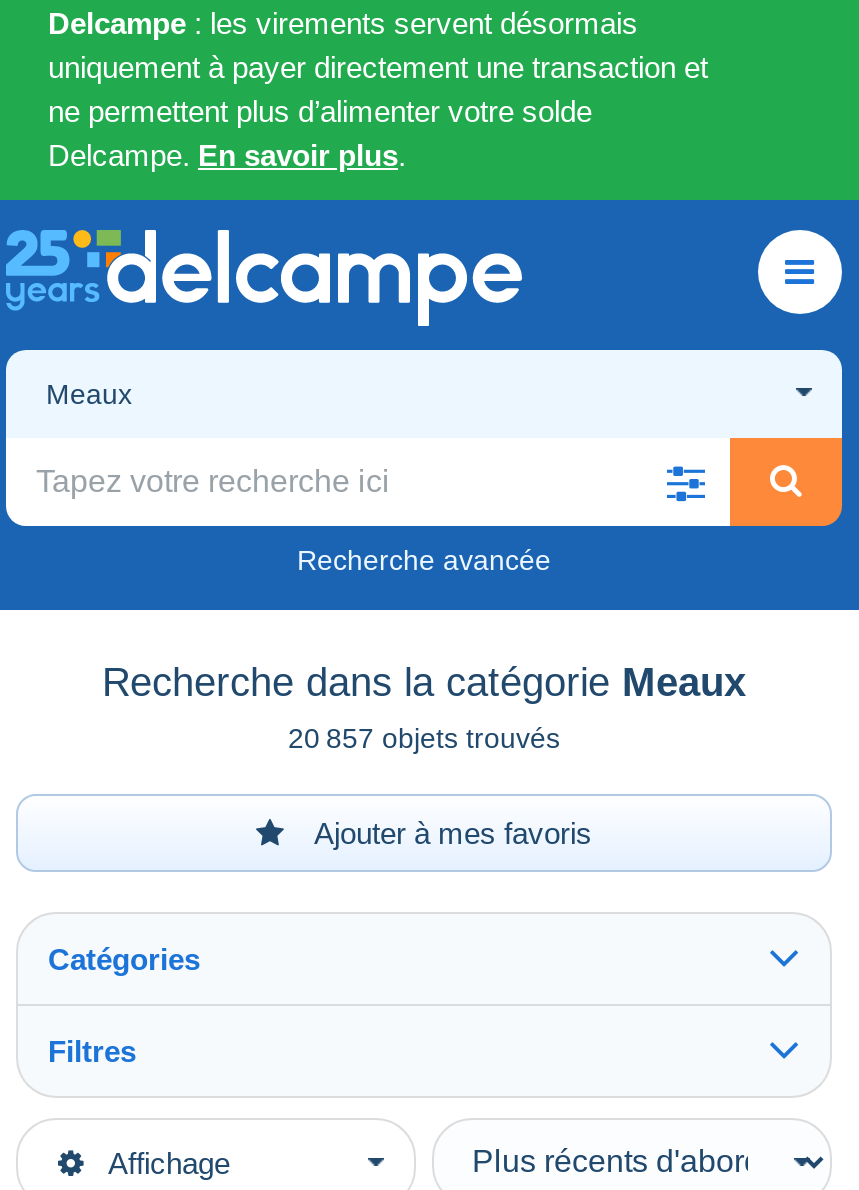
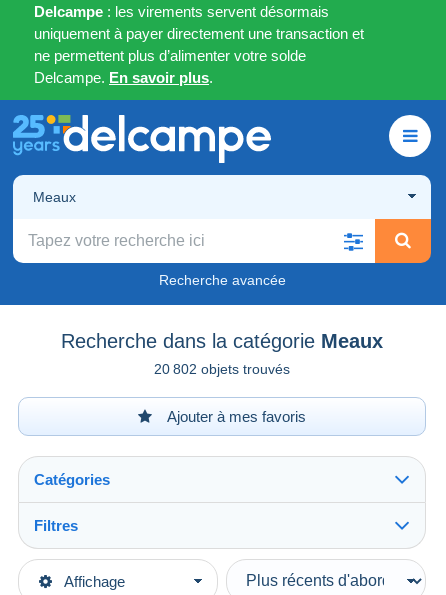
- 20 857 objets trouvés
+ 20 802 objets trouvés
